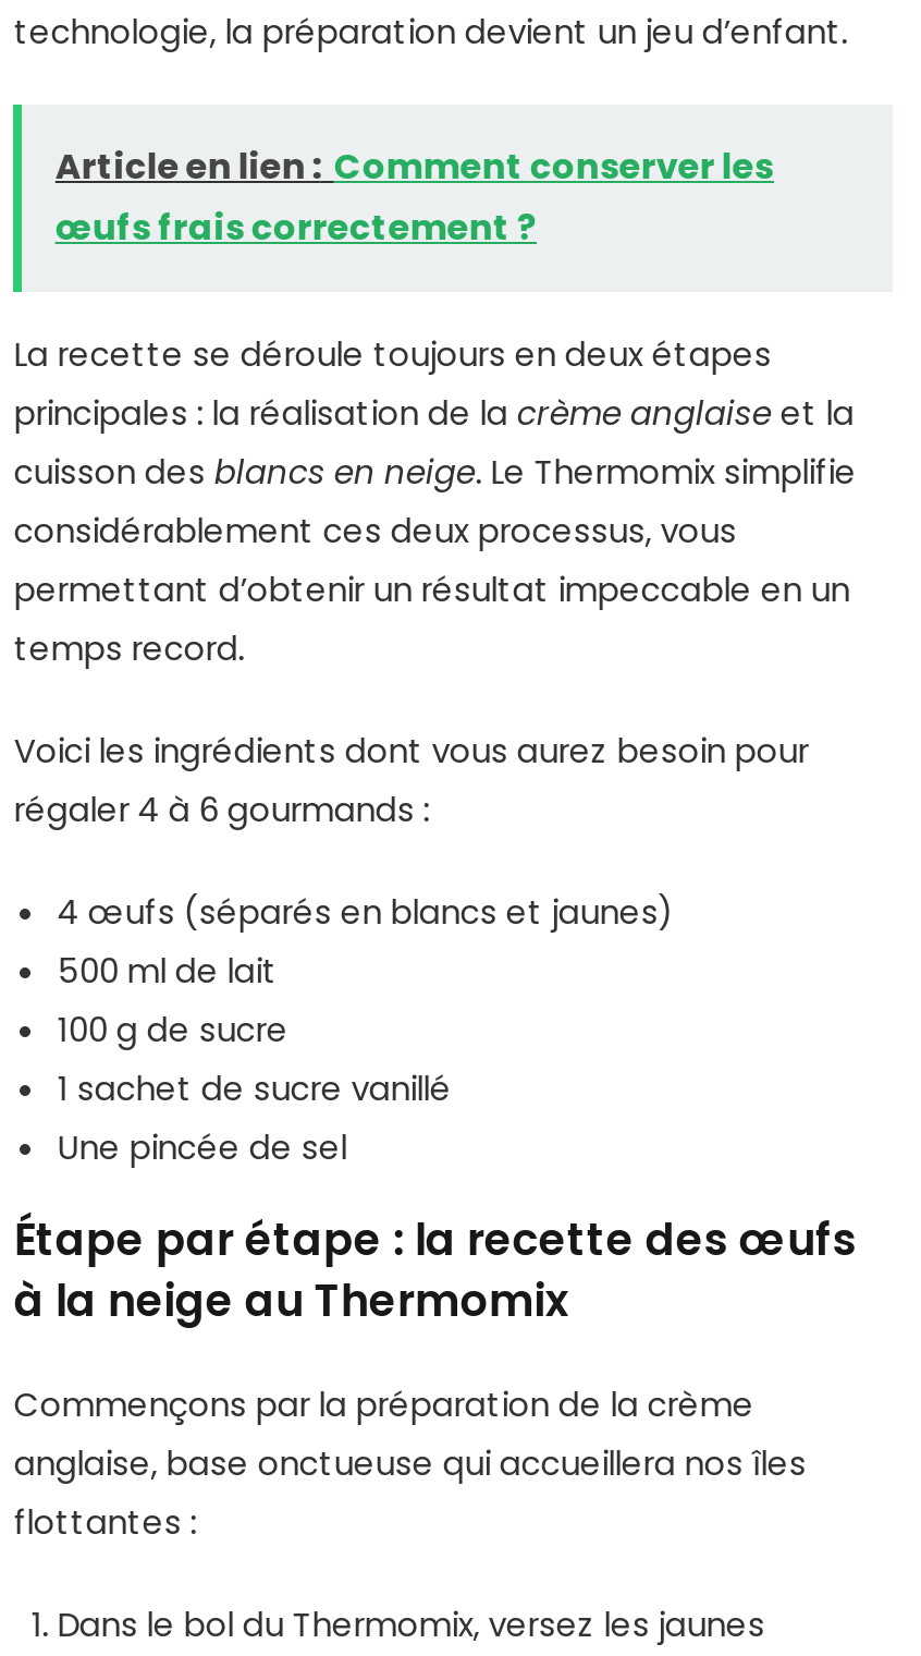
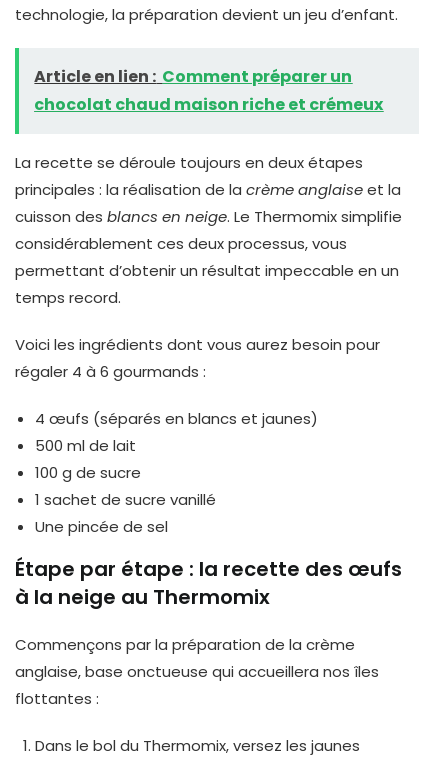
- Article en lien : Comment conserver les
- œufs frais correctement ?
+ Article en lien : Comment préparer un
+ chocolat chaud maison riche et crémeux
